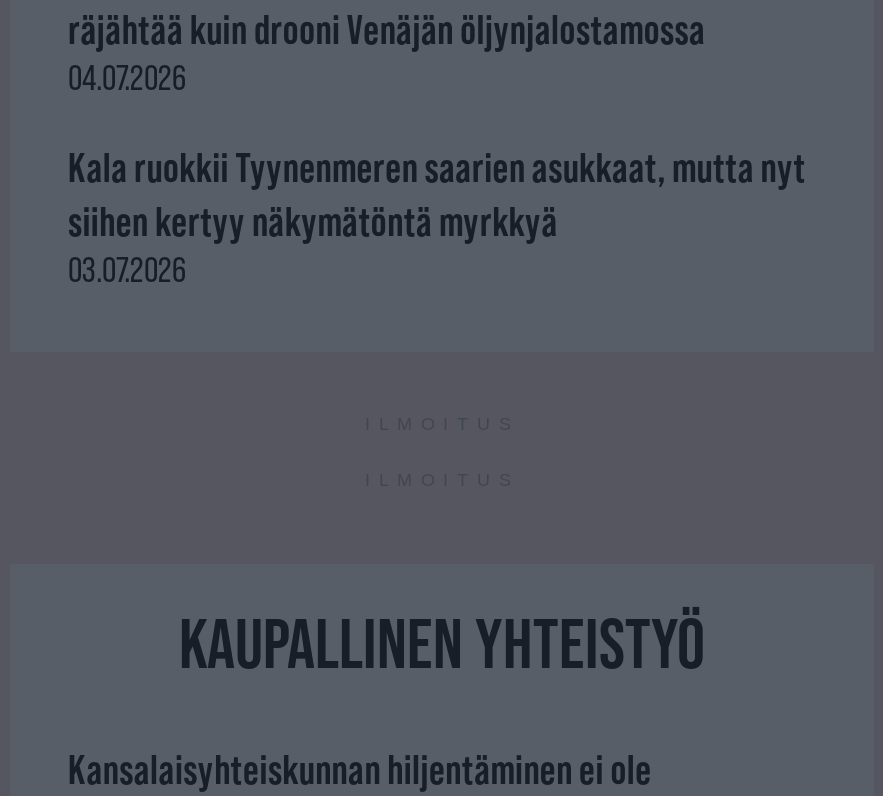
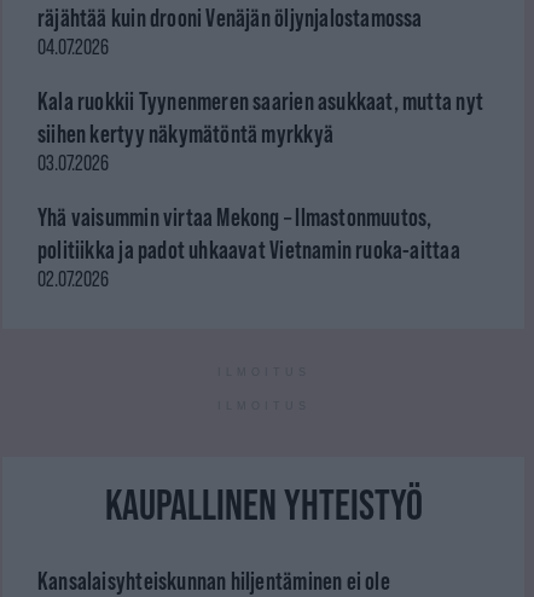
+ Yhä vaisummin virtaa Mekong – Ilmastonmuutos,
+ politiikka ja padot uhkaavat Vietnamin ruoka-aittaa
+ 02.07.2026
